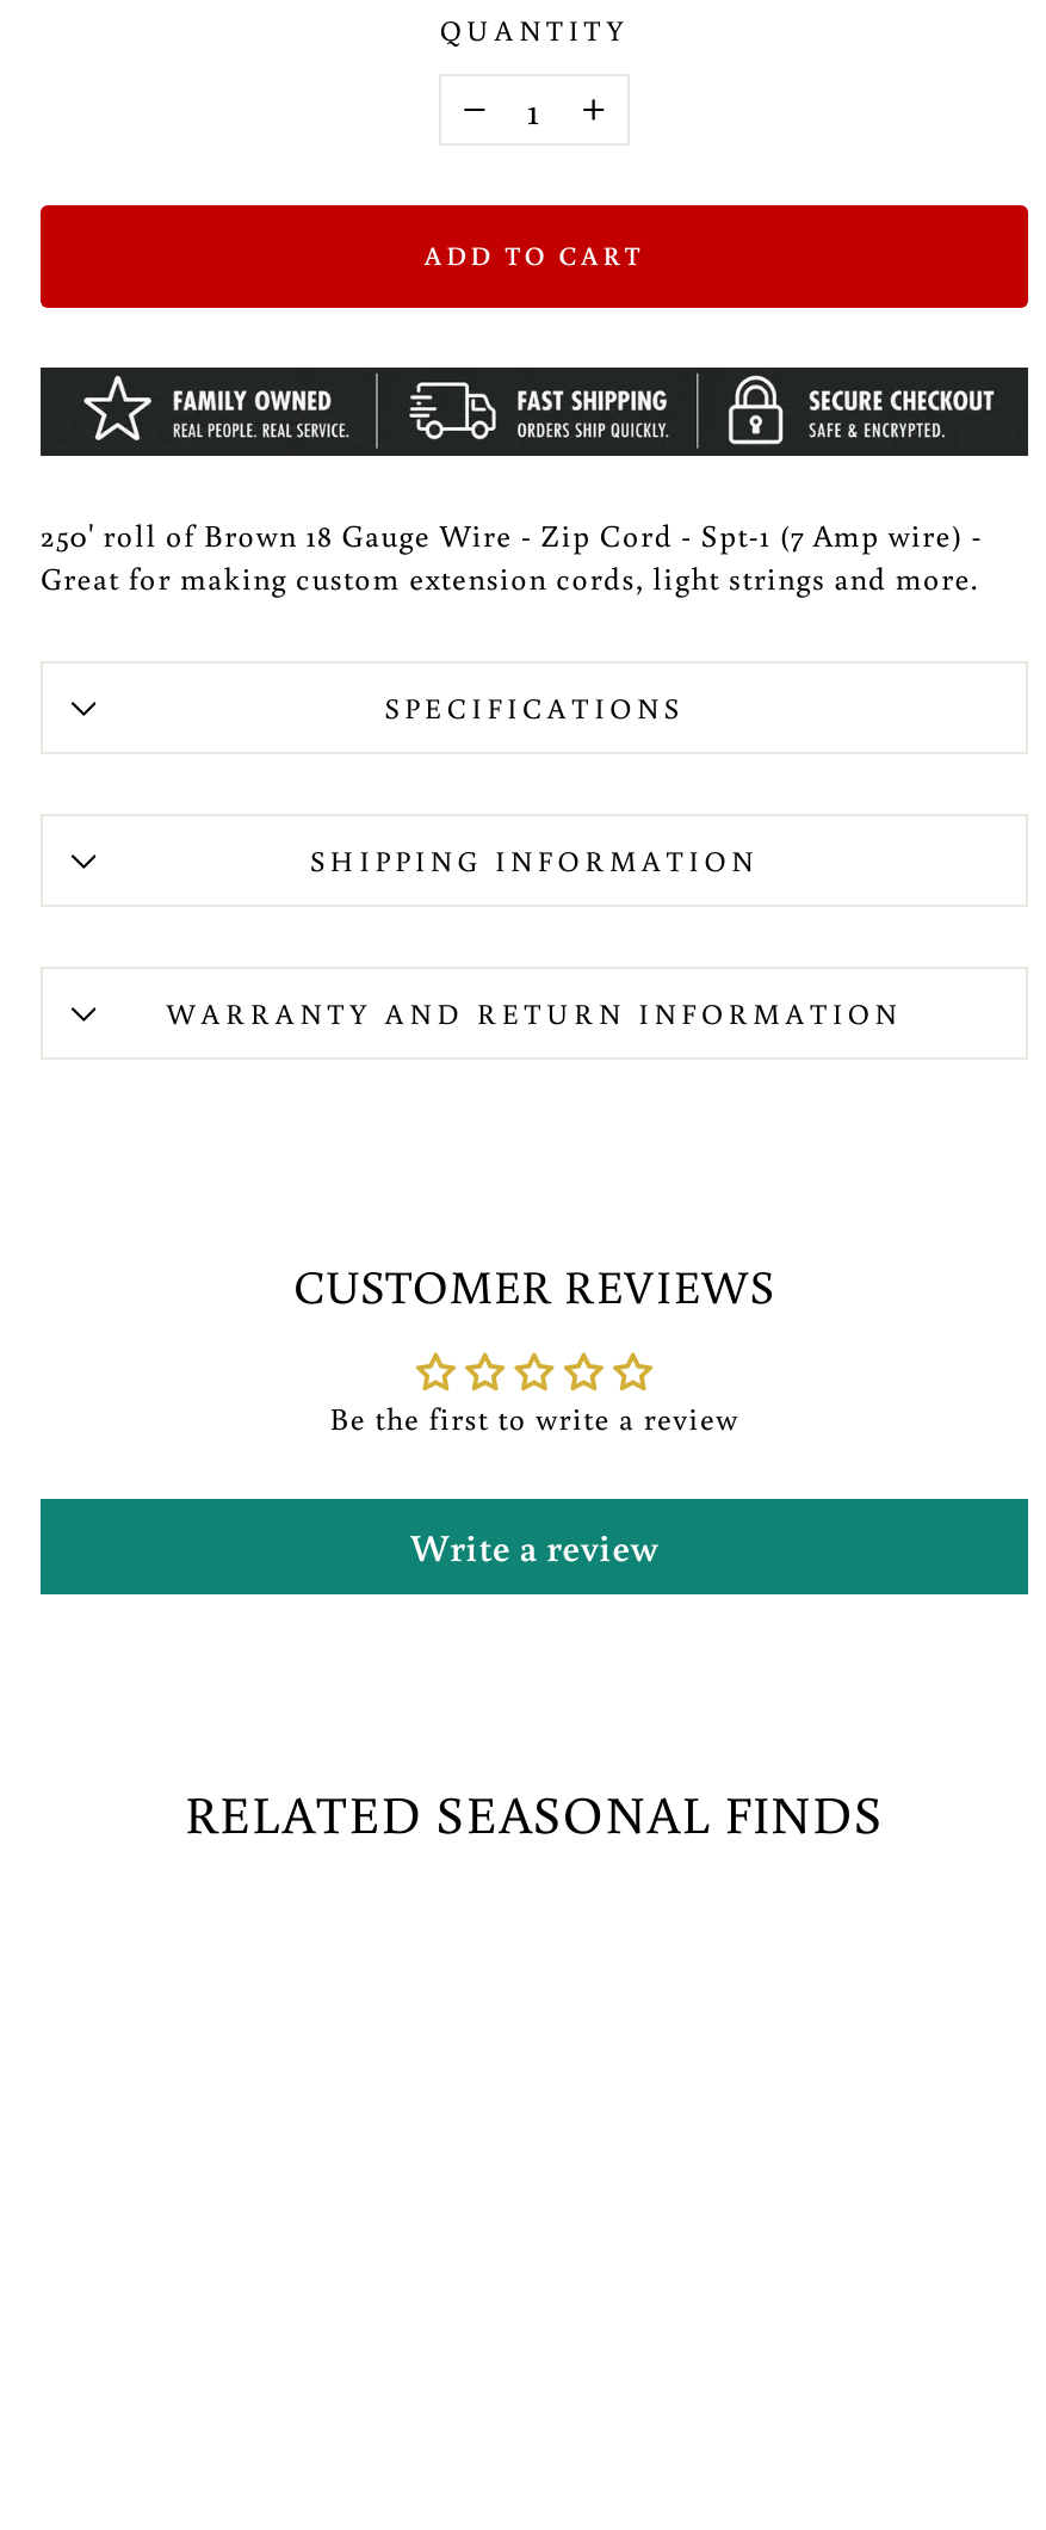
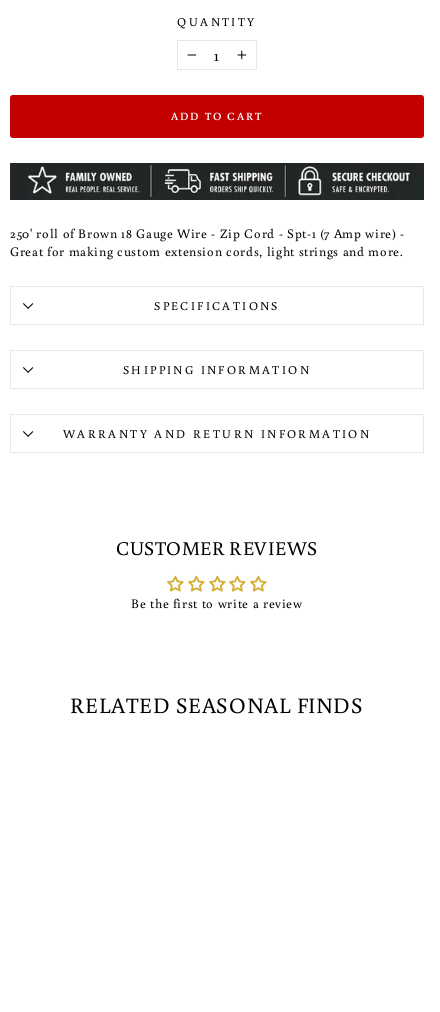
- Write a review
